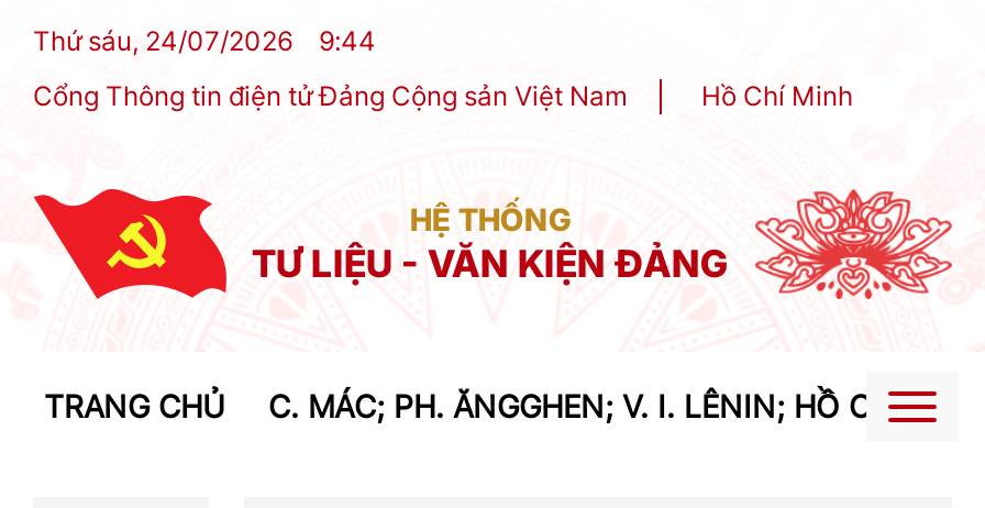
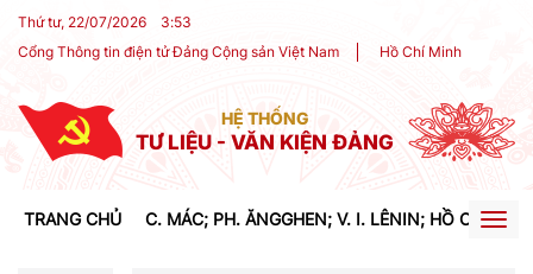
- Thứ sáu, 24/07/2026
+ Thứ tư, 22/07/2026

- 9:44
+ 3:53
